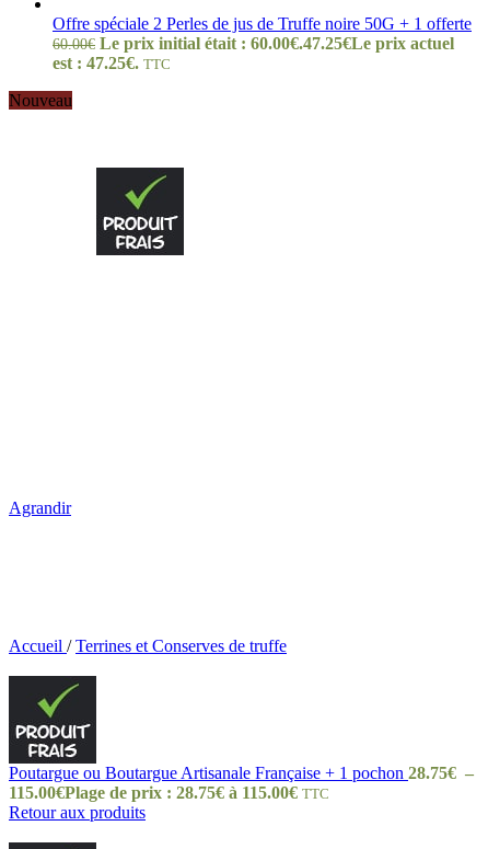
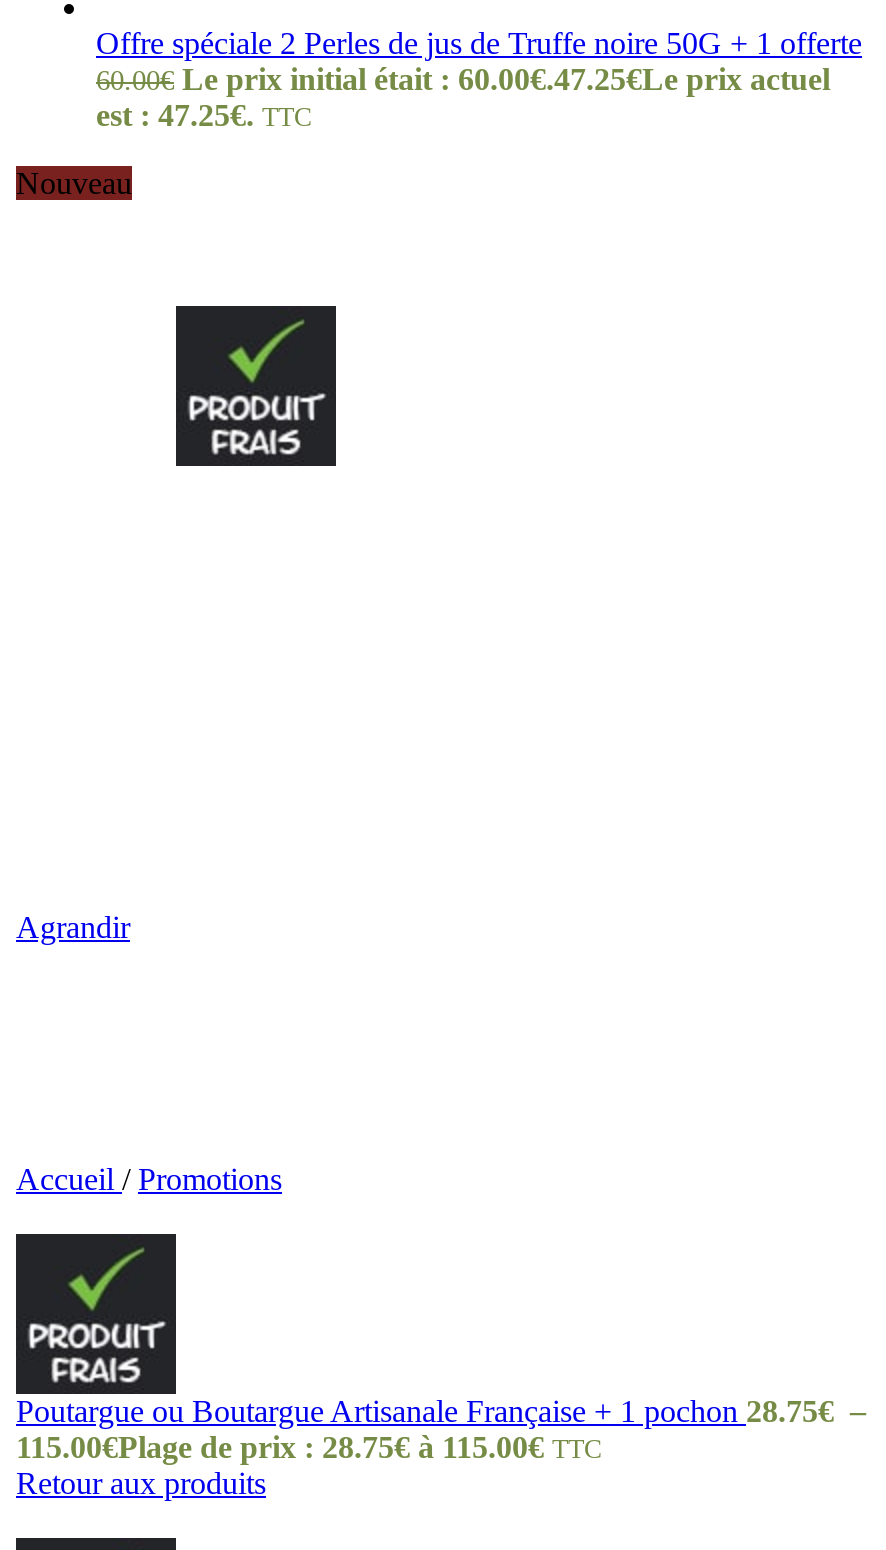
- Accueil / Terrines et Conserves de truffe
+ Accueil / Promotions
